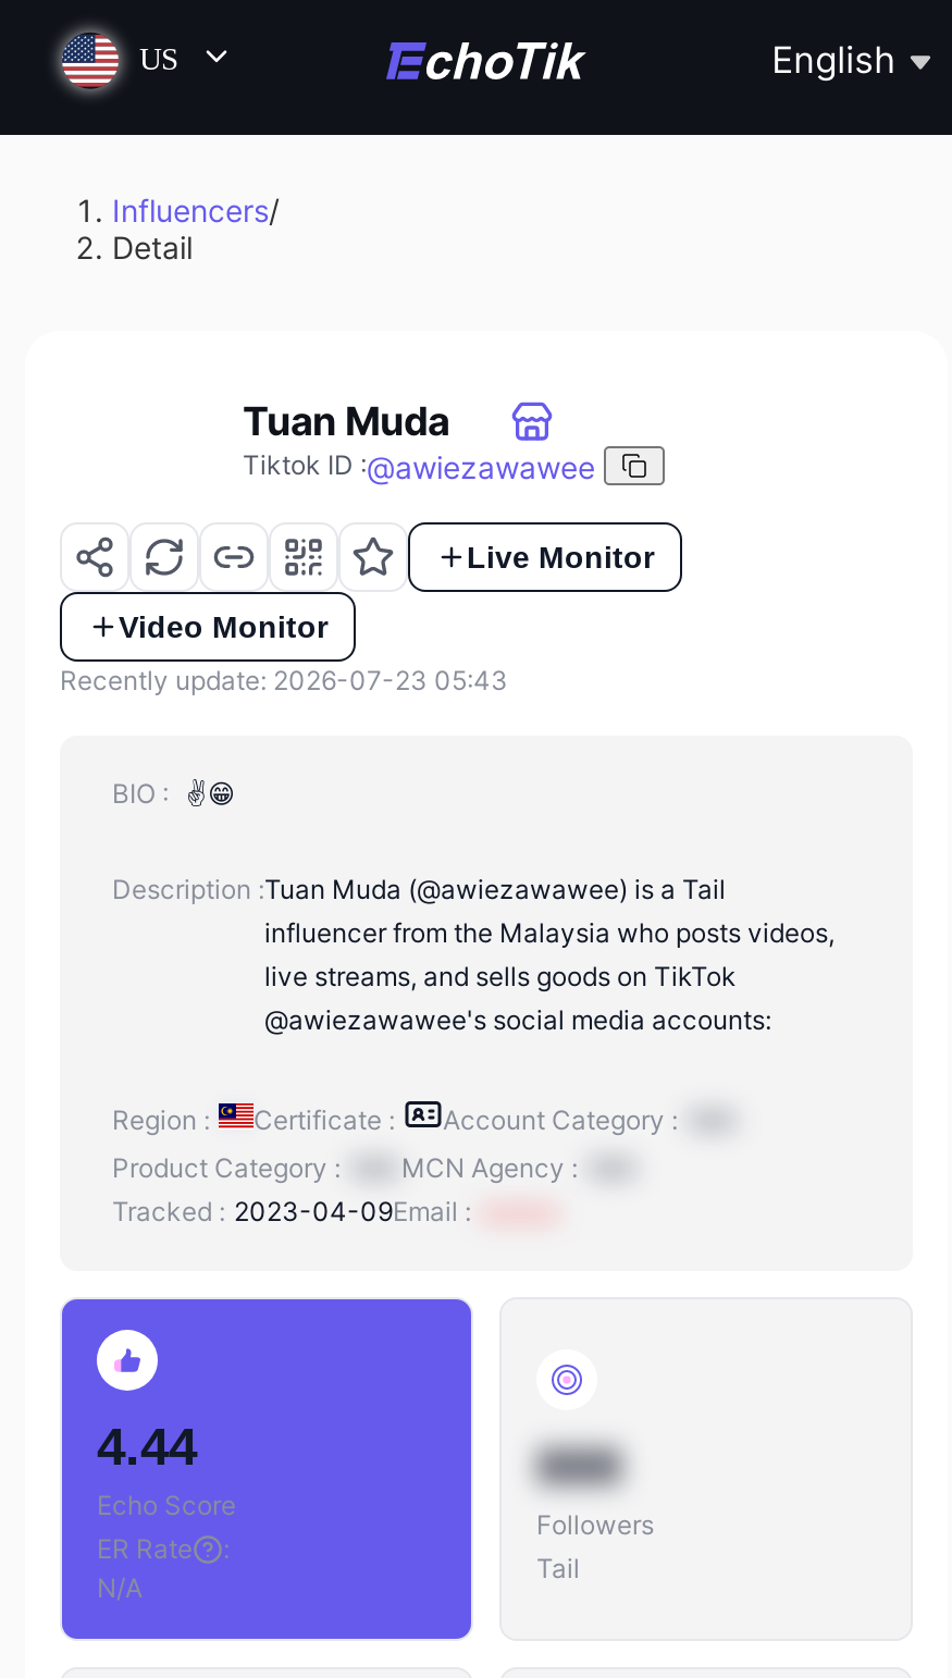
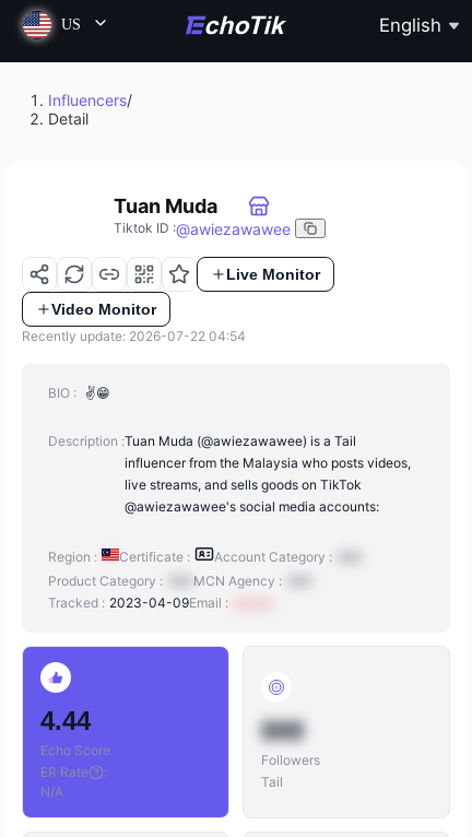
- Recently update: 2026-07-23 05:43
+ Recently update: 2026-07-22 04:54
